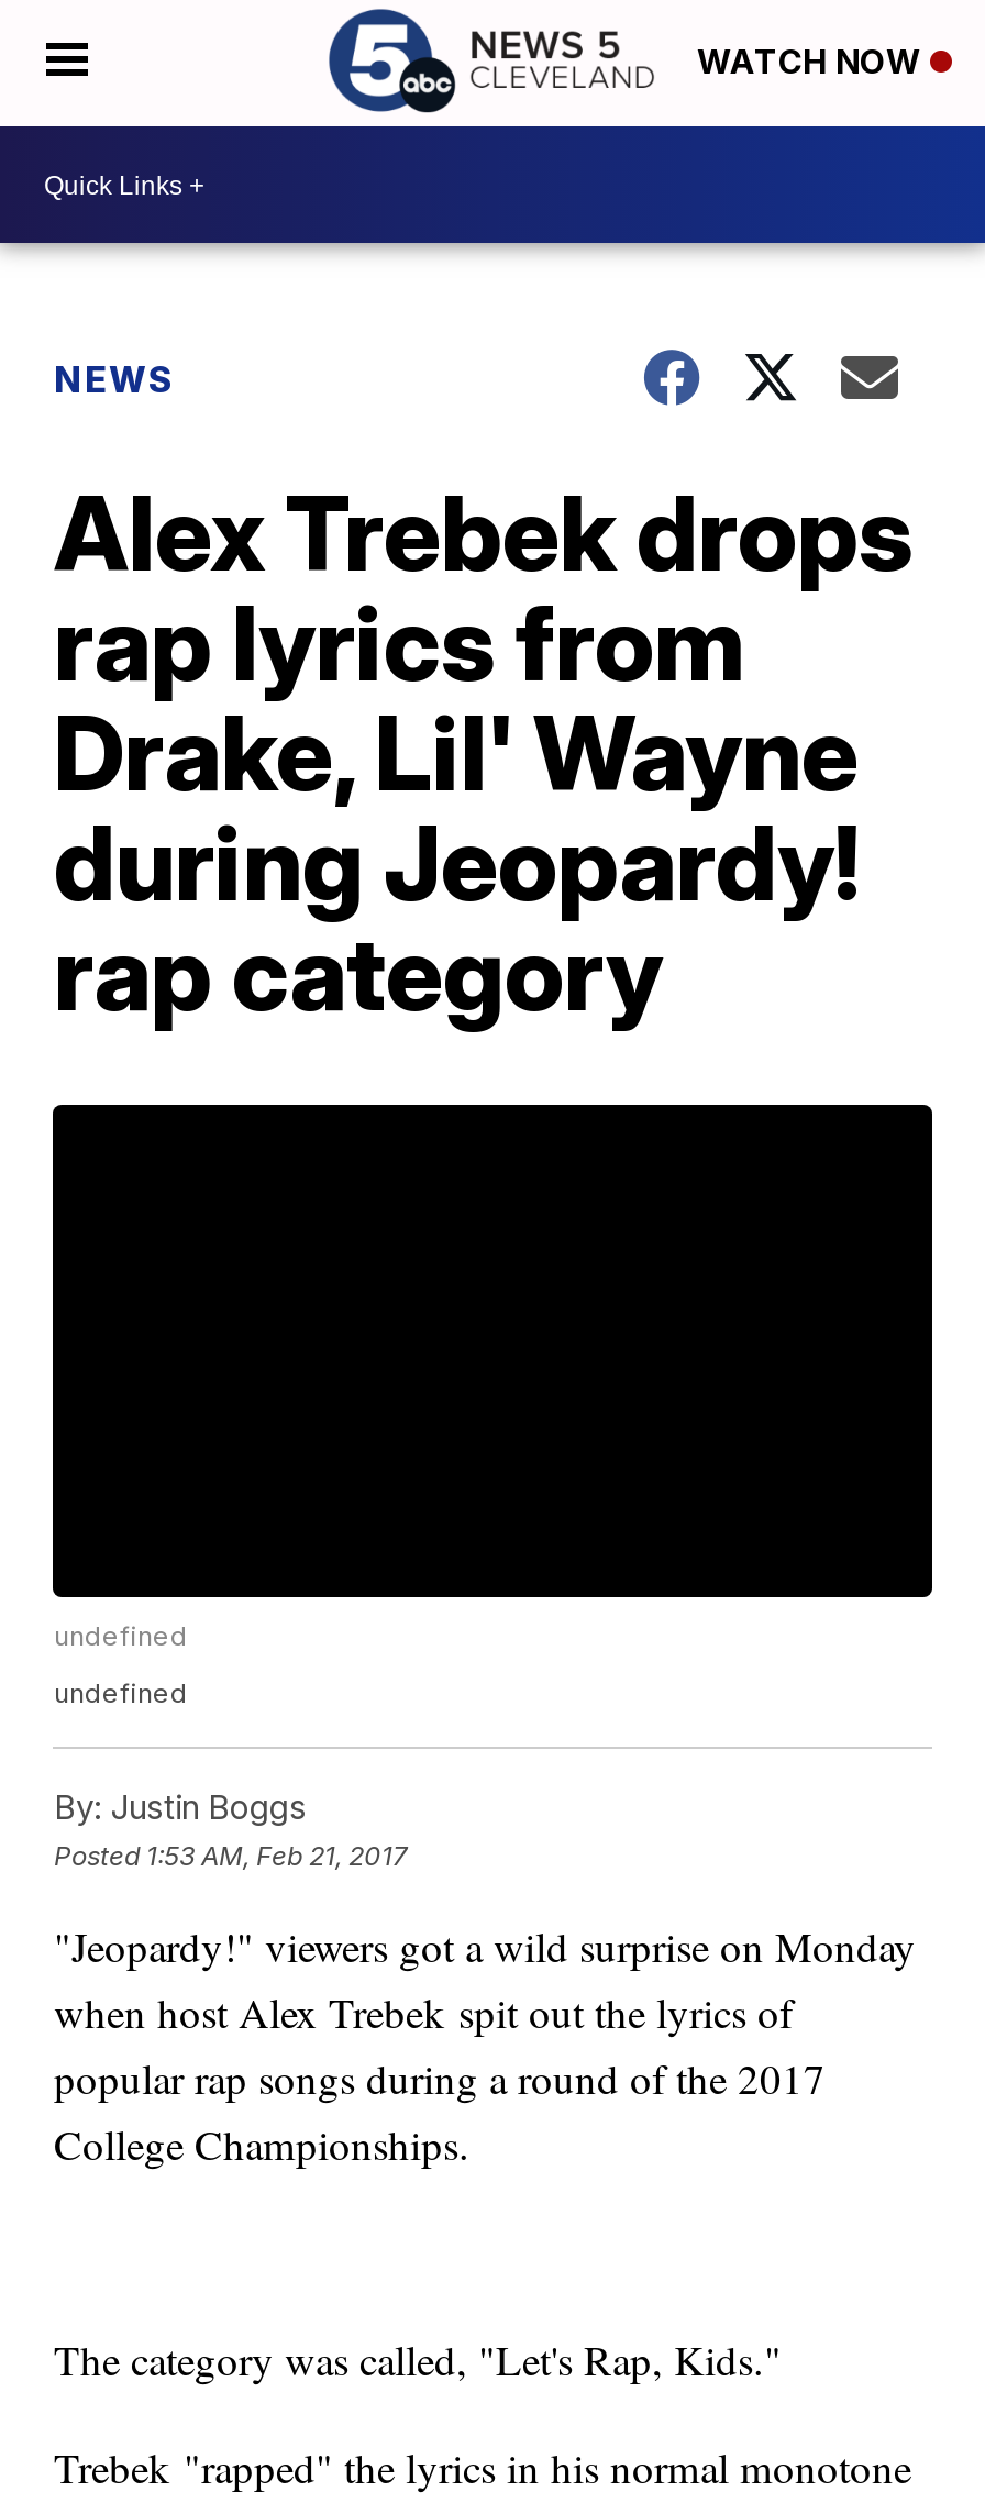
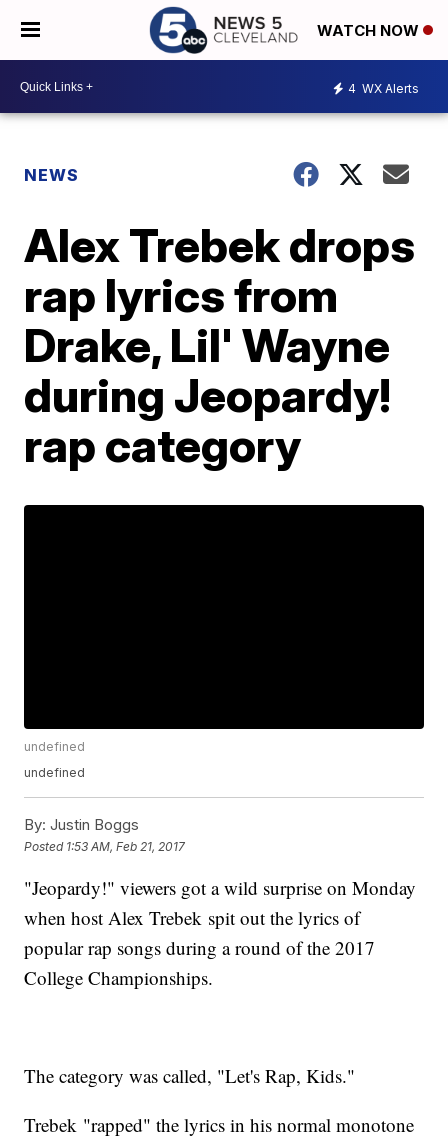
+ 4 WX Alerts
